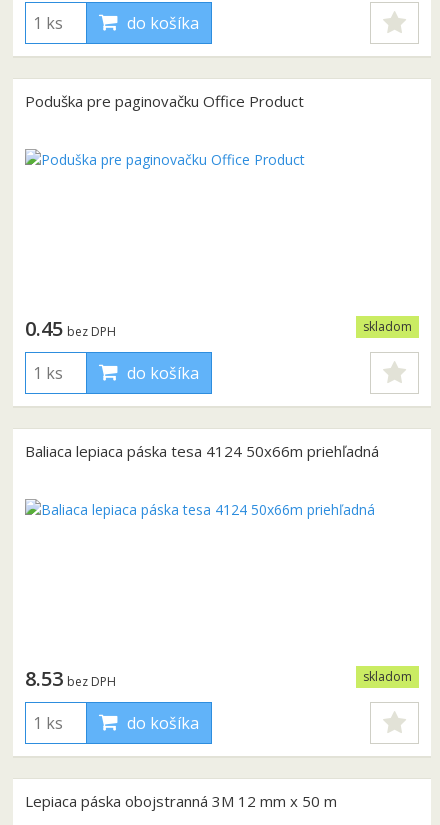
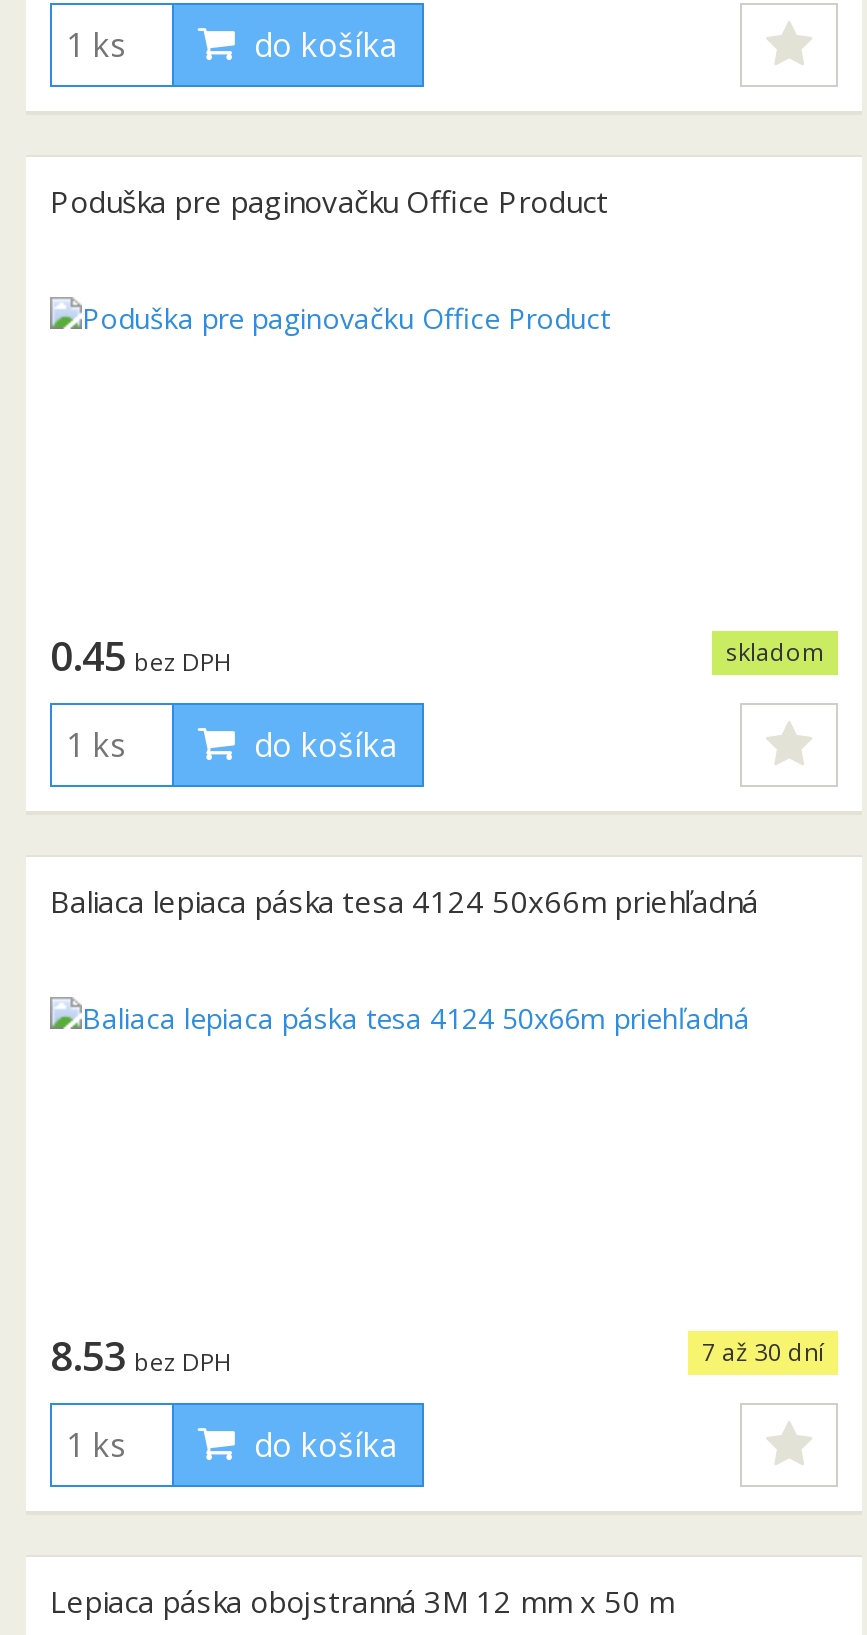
- skladom
+ 7 až 30 dní
